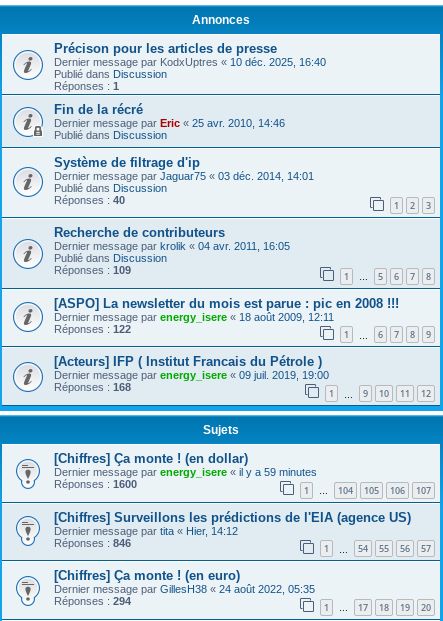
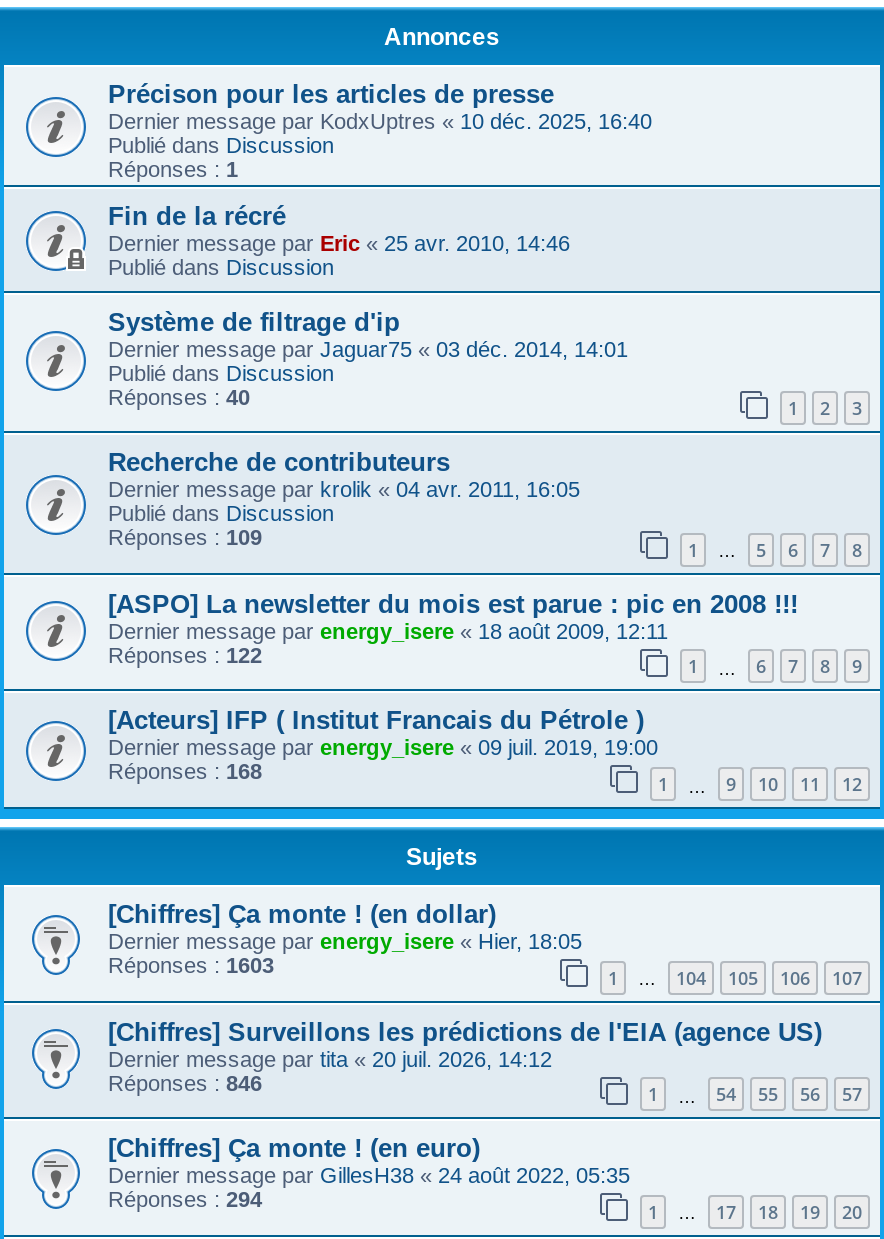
- Dernier message par energy_isere «il y a 59 minutes
- Réponses : 1600
+ Dernier message par energy_isere «Hier, 18:05
+ Réponses : 1603

- Dernier message par tita «Hier, 14:12
+ Dernier message par tita «20 juil. 2026, 14:12
